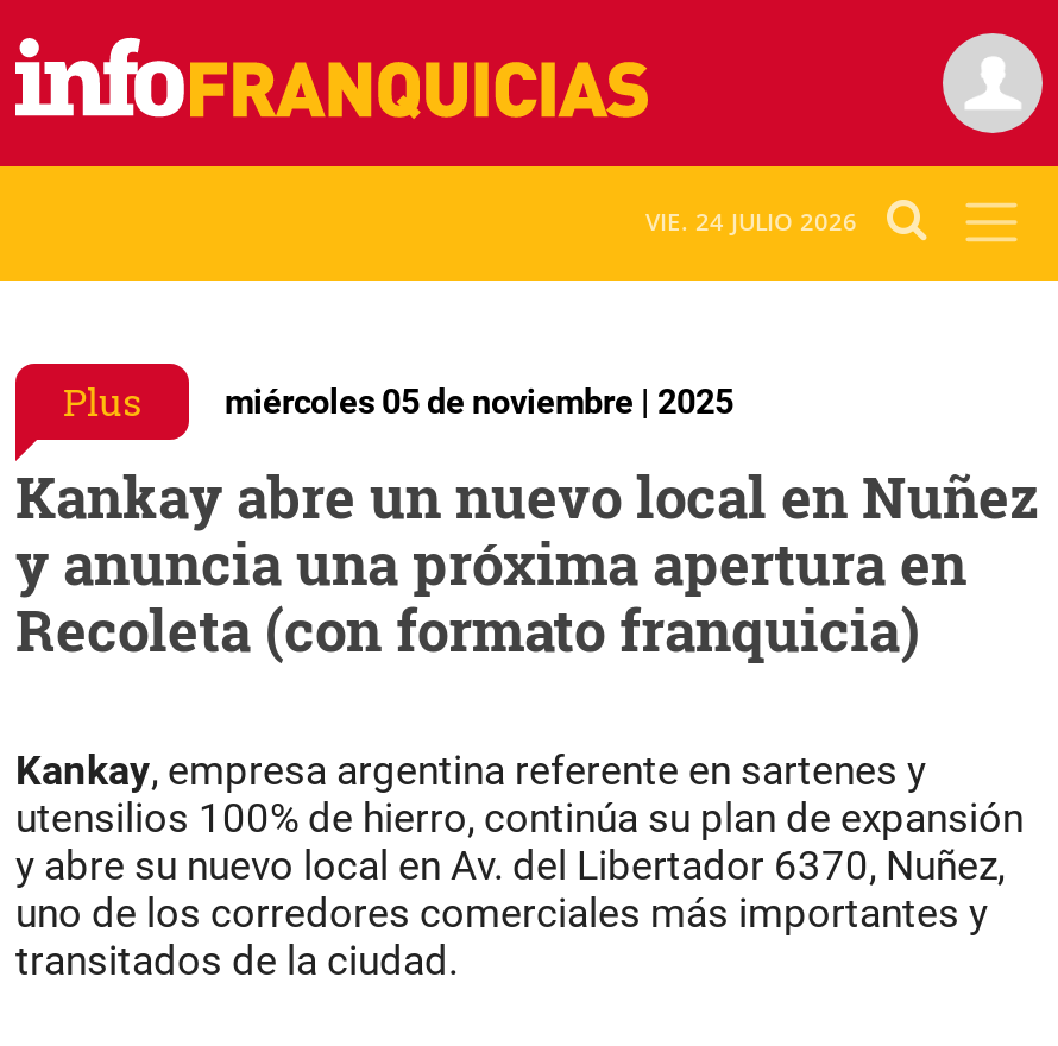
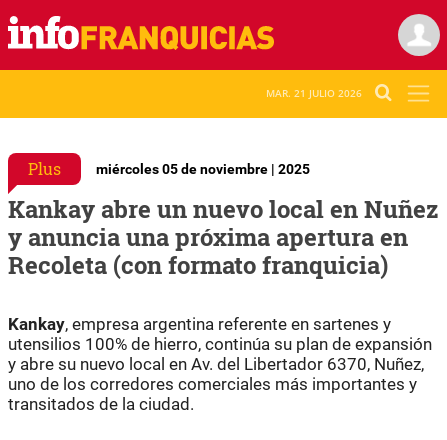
- VIE. 24 JULIO 2026
+ MAR. 21 JULIO 2026
